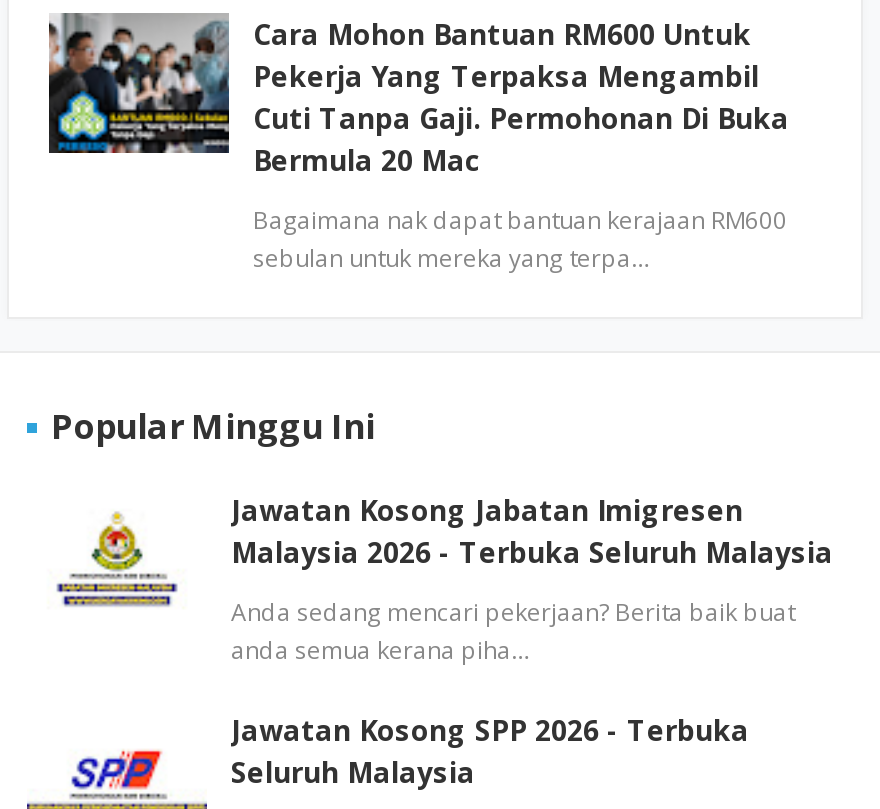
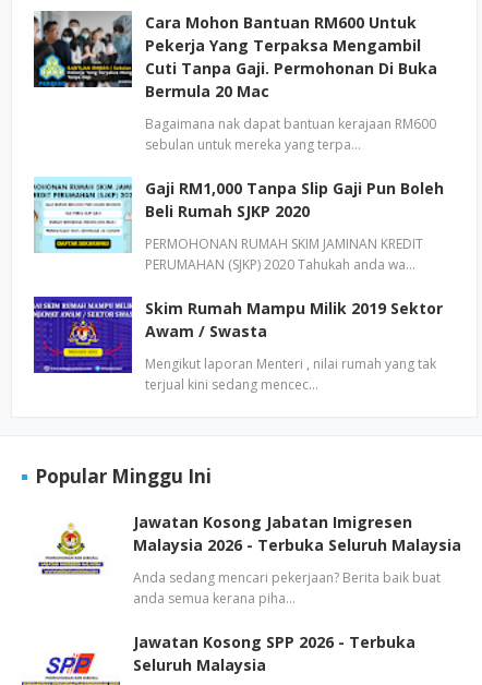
+ [image]
+ Gaji RM1,000 Tanpa Slip Gaji Pun Boleh
+ Beli Rumah SJKP 2020
+ PERMOHONAN RUMAH SKIM JAMINAN KREDIT
+ PERUMAHAN (SJKP) 2020 Tahukah anda wa…
+ Skim Rumah Mampu Milik 2019 Sektor
+ Awam / Swasta
+ Mengikut laporan Menteri , nilai rumah yang tak
+ terjual kini sedang mencec…

+ [image]
